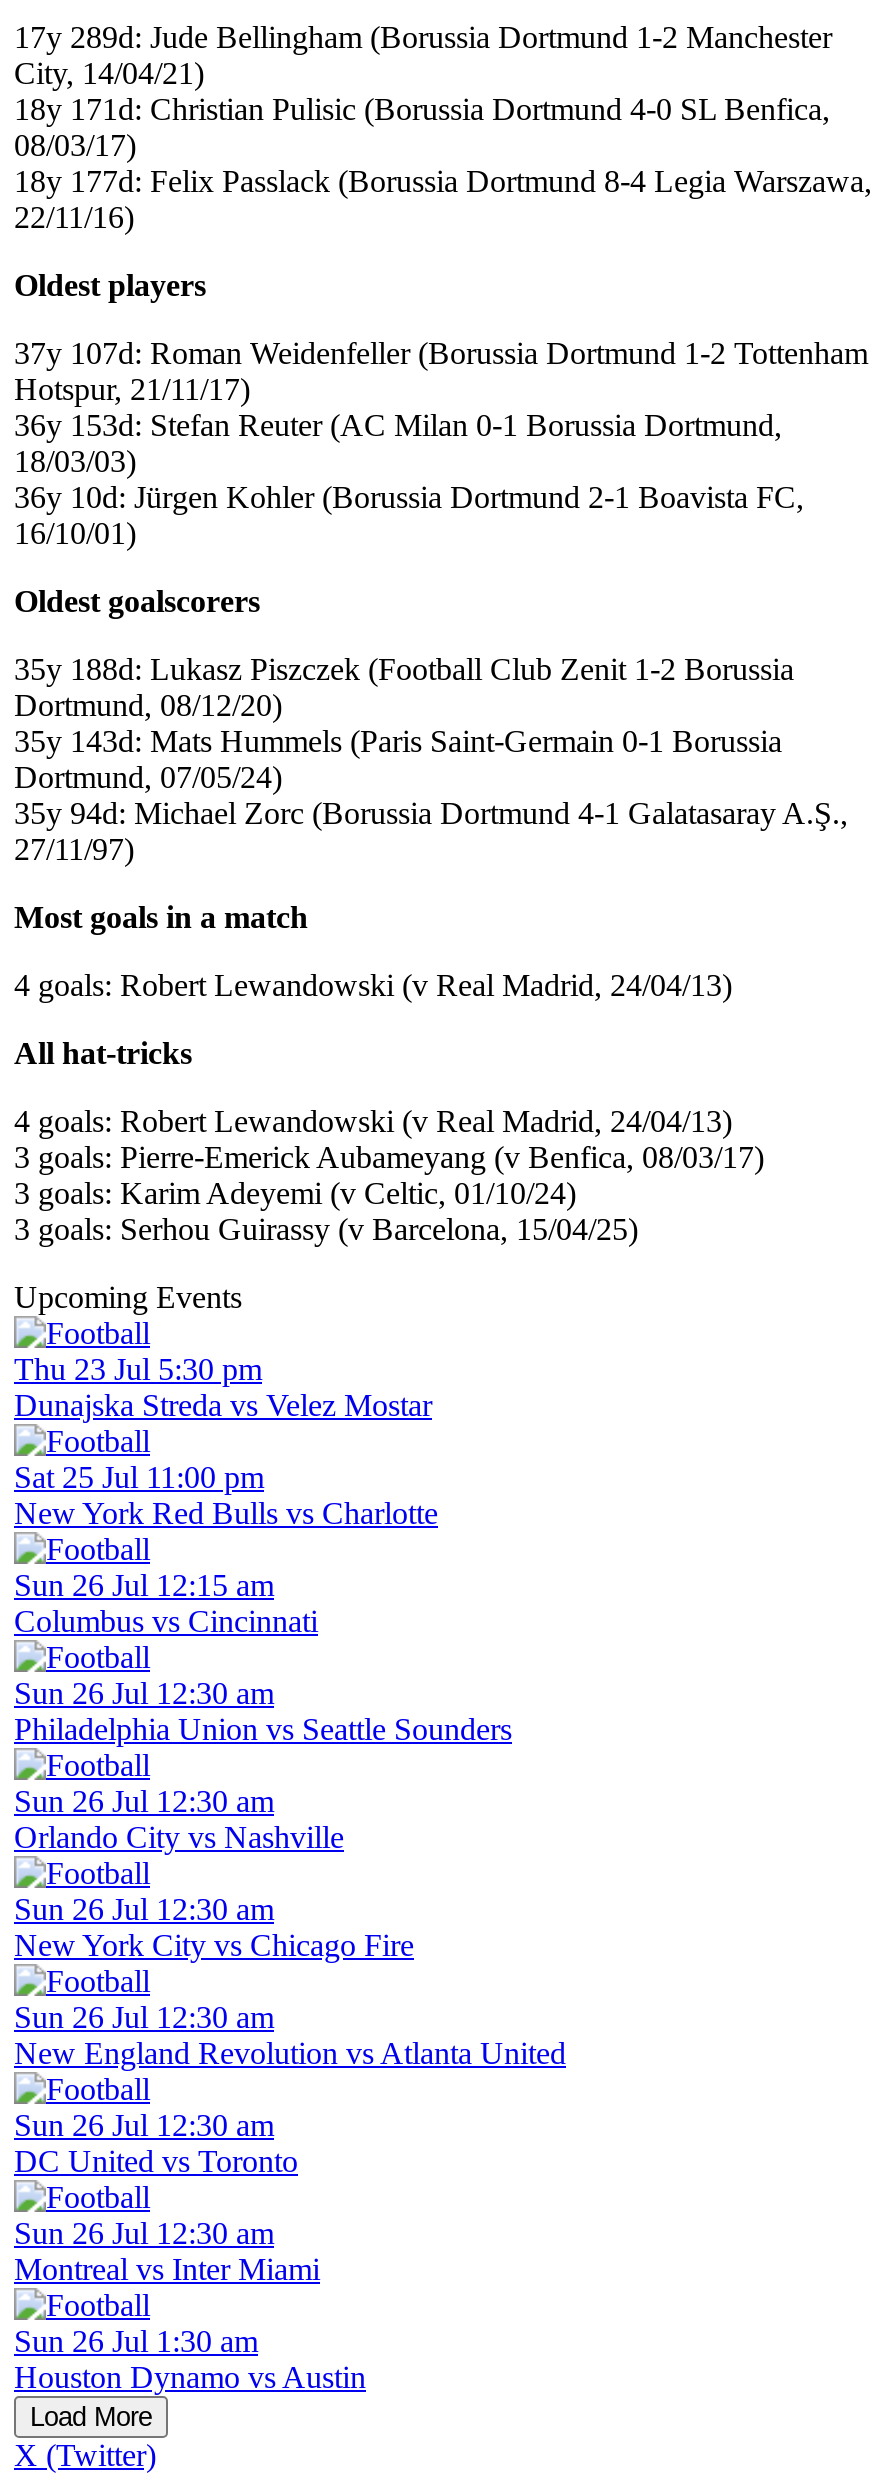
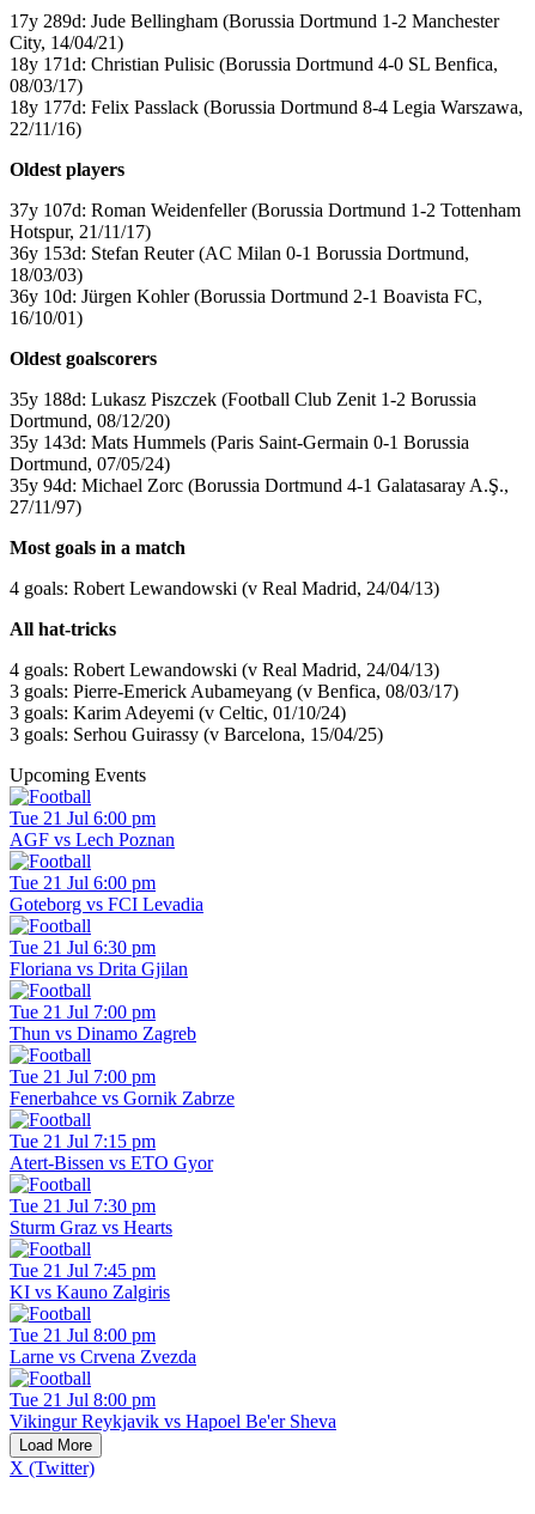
- Thu 23 Jul 5:30 pm
- Dunajska Streda vs Velez Mostar
+ Tue 21 Jul 6:00 pm
+ AGF vs Lech Poznan

- Sat 25 Jul 11:00 pm
- New York Red Bulls vs Charlotte
+ Tue 21 Jul 6:00 pm
+ Goteborg vs FCI Levadia

- Sun 26 Jul 12:15 am
- Columbus vs Cincinnati
+ Tue 21 Jul 6:30 pm
+ Floriana vs Drita Gjilan

- Sun 26 Jul 12:30 am
- Philadelphia Union vs Seattle Sounders
+ Tue 21 Jul 7:00 pm
+ Thun vs Dinamo Zagreb

- Sun 26 Jul 12:30 am
- Orlando City vs Nashville
+ Tue 21 Jul 7:00 pm
+ Fenerbahce vs Gornik Zabrze

- Sun 26 Jul 12:30 am
- New York City vs Chicago Fire
+ Tue 21 Jul 7:15 pm
+ Atert-Bissen vs ETO Gyor

- Sun 26 Jul 12:30 am
- New England Revolution vs Atlanta United
+ Tue 21 Jul 7:30 pm
+ Sturm Graz vs Hearts

- Sun 26 Jul 12:30 am
- DC United vs Toronto
+ Tue 21 Jul 7:45 pm
+ KI vs Kauno Zalgiris

- Sun 26 Jul 12:30 am
- Montreal vs Inter Miami
+ Tue 21 Jul 8:00 pm
+ Larne vs Crvena Zvezda

- Sun 26 Jul 1:30 am
- Houston Dynamo vs Austin
+ Tue 21 Jul 8:00 pm
+ Vikingur Reykjavik vs Hapoel Be'er Sheva
